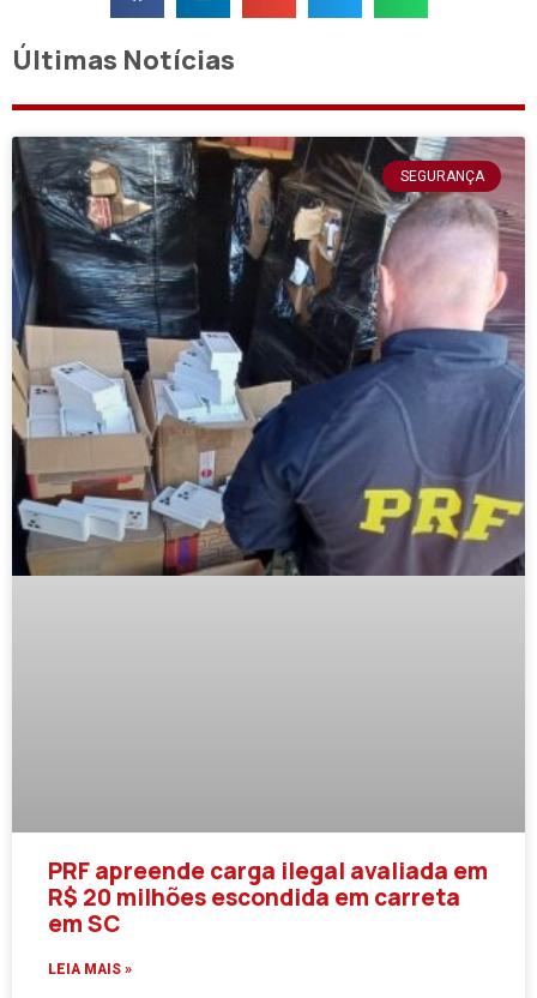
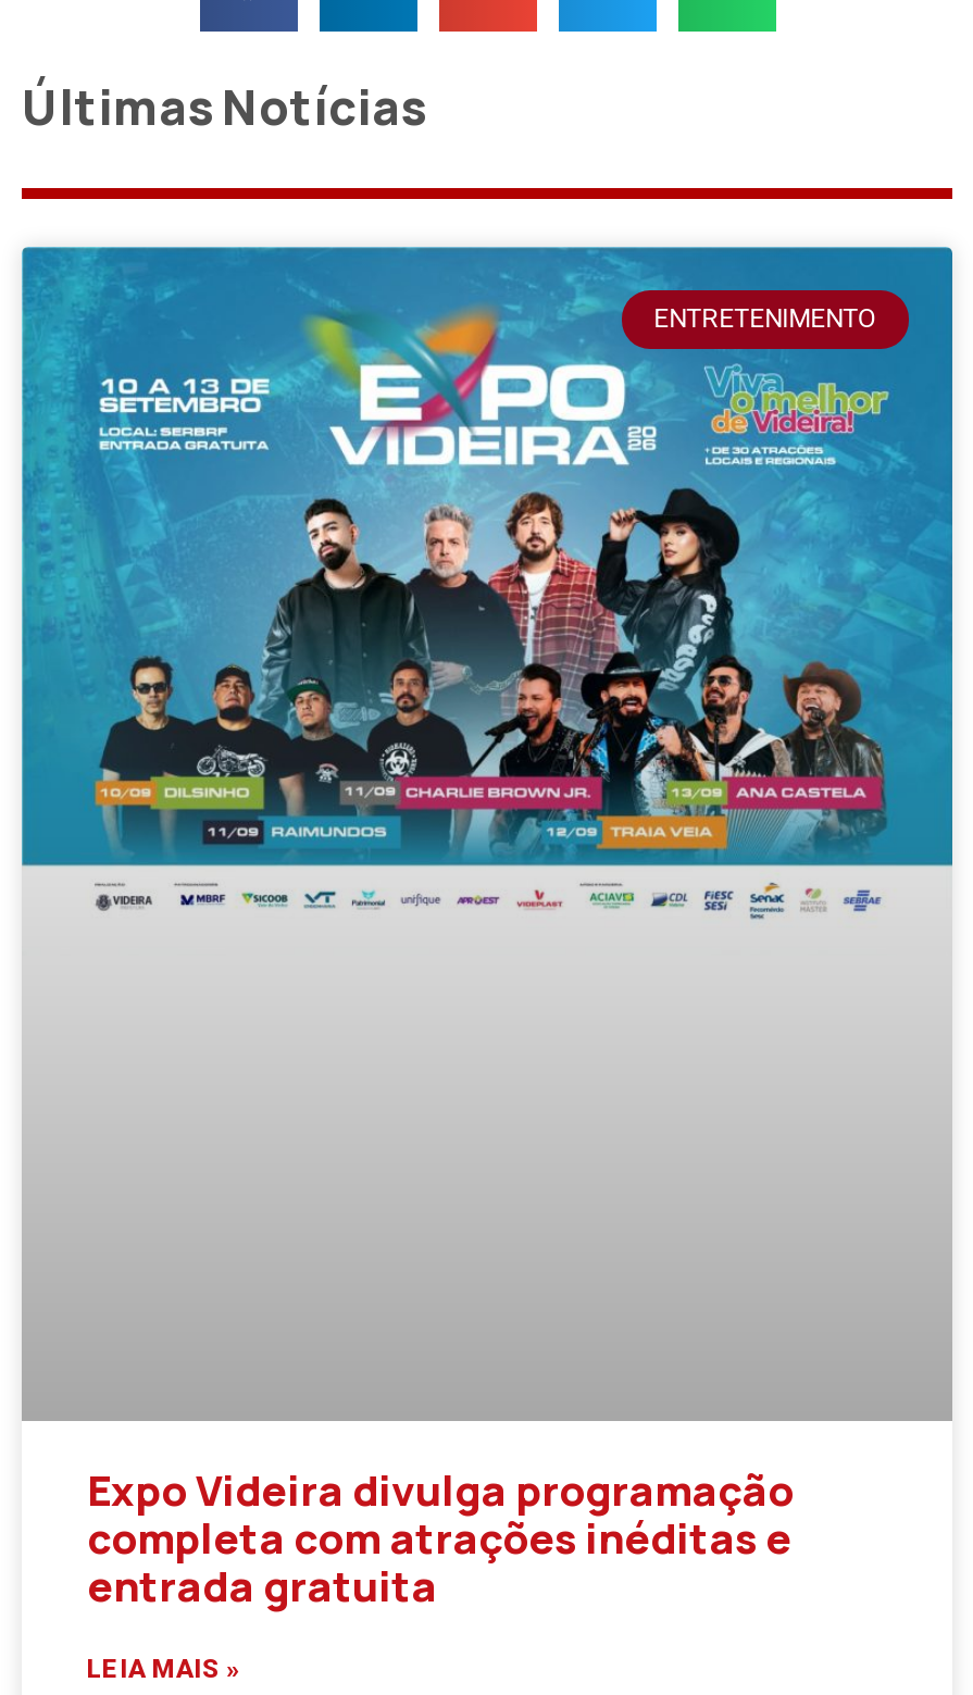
- [image]
- SEGURANÇA
+ [image]
+ ENTRETENIMENTO

- PRF apreende carga ilegal avaliada em
- R$ 20 milhões escondida em carreta
- em SC
+ Expo Videira divulga programação
+ completa com atrações inéditas e
+ entrada gratuita
